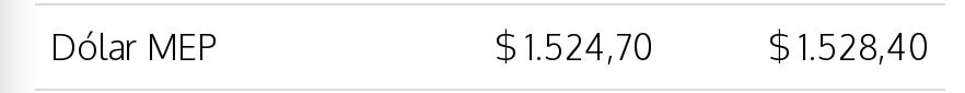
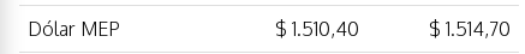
- $ 1.524,70
+ $ 1.510,40

- $ 1.528,40
+ $ 1.514,70
